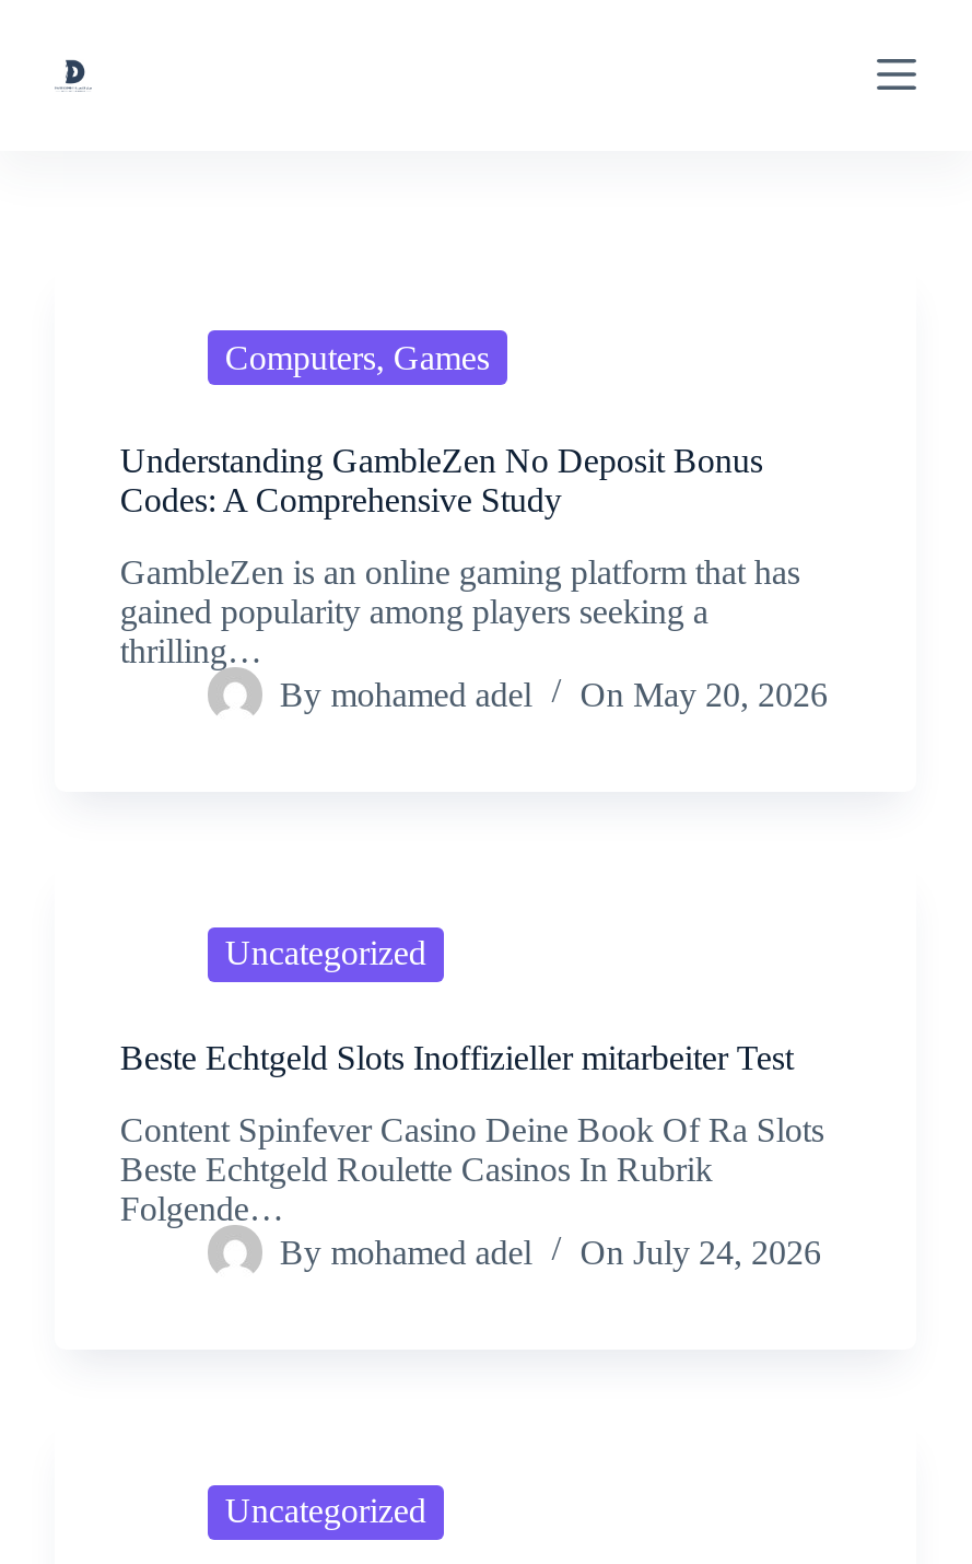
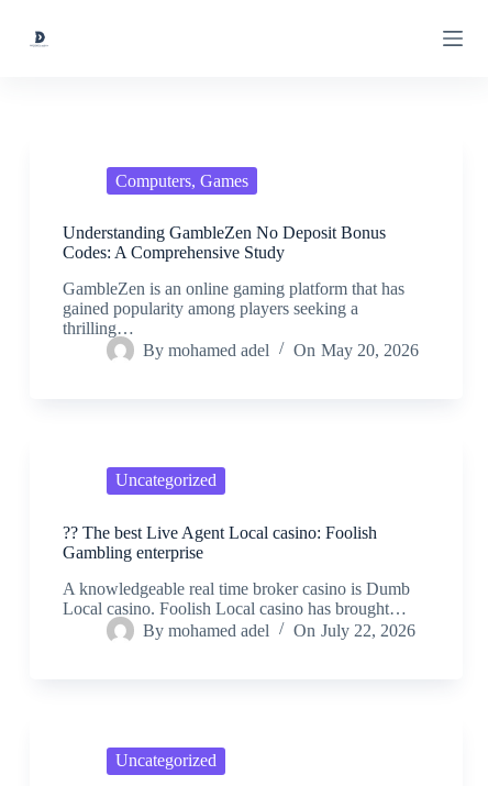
- Beste Echtgeld Slots Inoffizieller mitarbeiter Test
+ ?? The best Live Agent Local casino: Foolish
+ Gambling enterprise

- Content Spinfever Casino Deine Book Of Ra Slots
- Beste Echtgeld Roulette Casinos In Rubrik
- Folgende…
+ A knowledgeable real time broker casino is Dumb
+ Local casino. Foolish Local casino has brought…

- By mohamed adel On July 24, 2026
+ By mohamed adel On July 22, 2026
